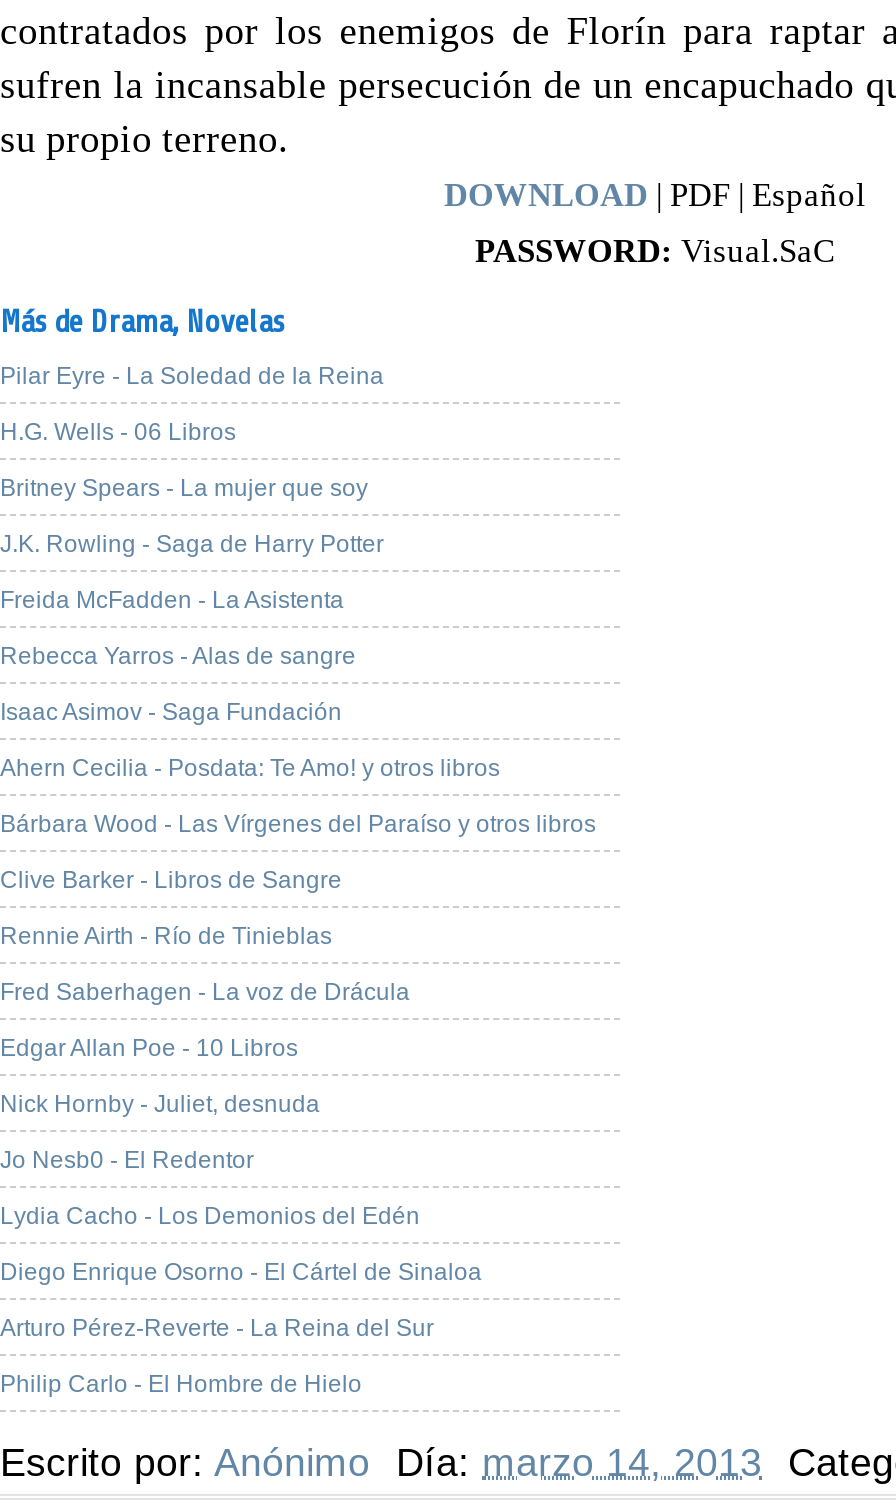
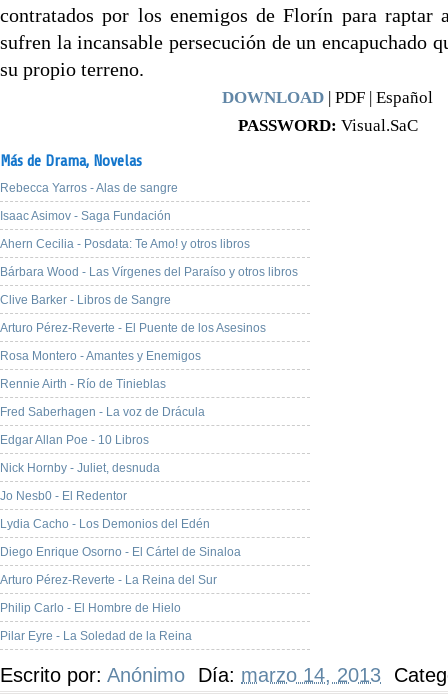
moved down: Pilar Eyre - La Soledad de la Reina

- H.G. Wells - 06 Libros
- Britney Spears - La mujer que soy
- J.K. Rowling - Saga de Harry Potter
- Freida McFadden - La Asistenta

moved up: Rebecca Yarros - Alas de sangre | Isaac Asimov - Saga Fundación | Ahern Cecilia - Posdata: Te Amo! y otros libros | Bárbara Wood - Las Vírgenes del Paraíso y otros libros | Clive Barker - Libros de Sangre

+ Arturo Pérez-Reverte - El Puente de los Asesinos
+ Rosa Montero - Amantes y Enemigos

moved up: Rennie Airth - Río de Tinieblas | Fred Saberhagen - La voz de Drácula | Edgar Allan Poe - 10 Libros | ... | Arturo Pérez-Reverte - La Reina del Sur | Philip Carlo - El Hombre de Hielo
